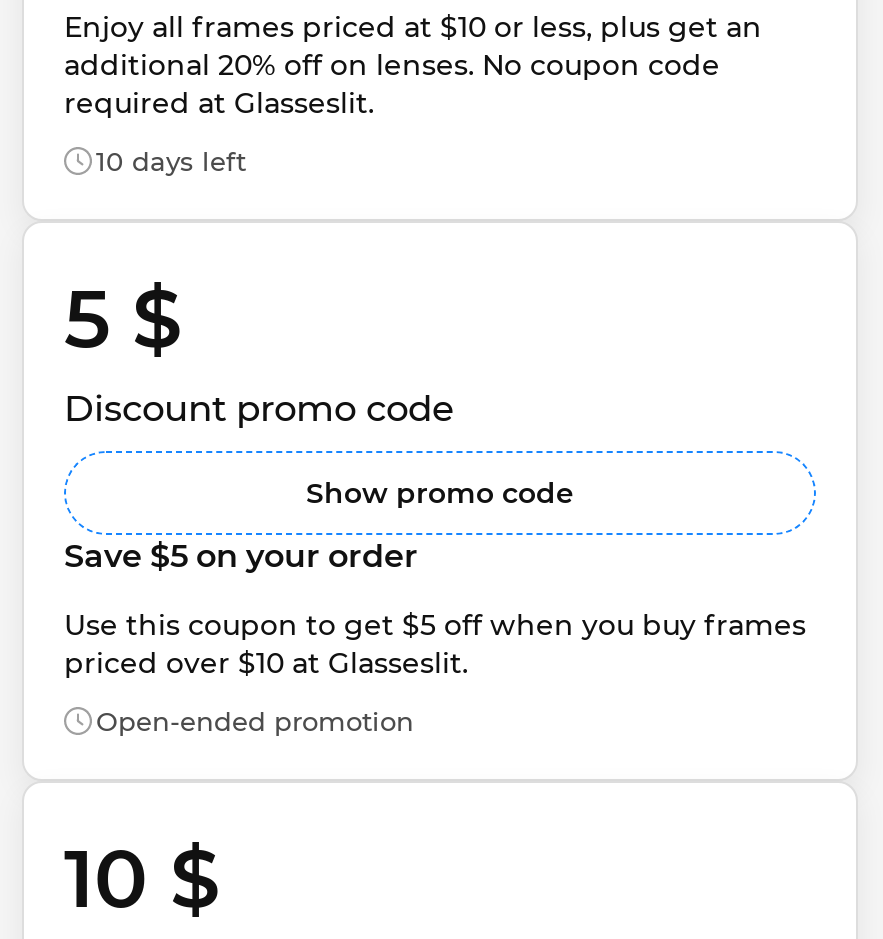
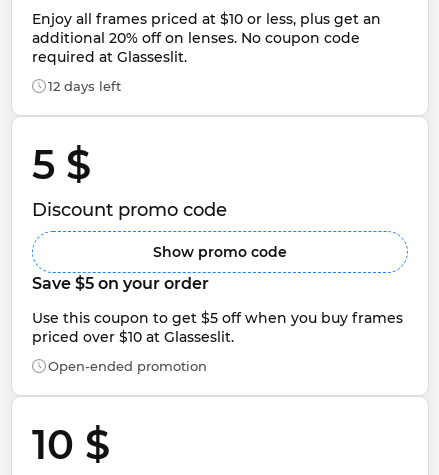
- 10 days left
+ 12 days left
